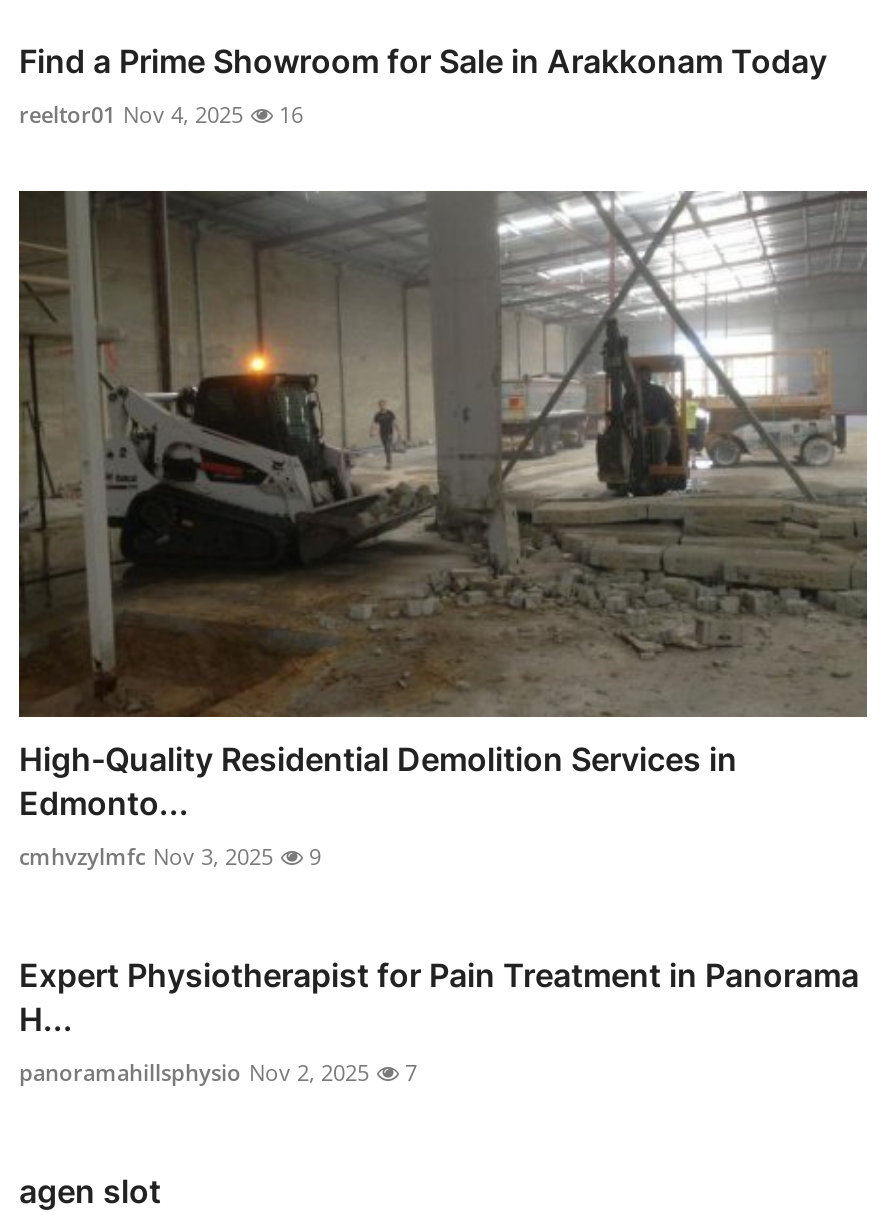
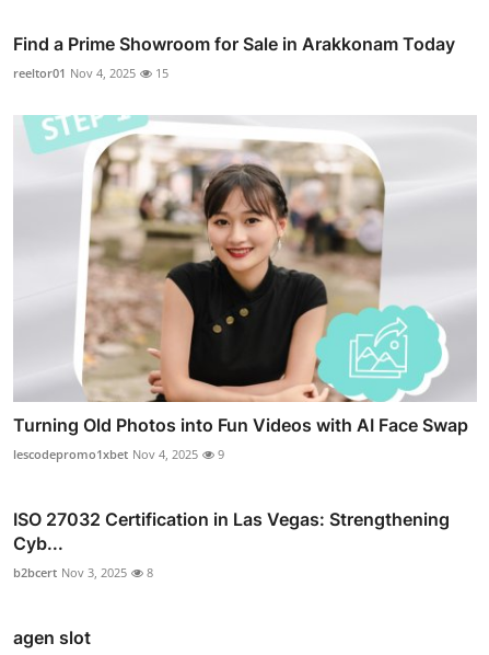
- reeltor01 Nov 4, 2025 16
+ reeltor01 Nov 4, 2025 15

- [image]
- High-Quality Residential Demolition Services in
- Edmonto...
- cmhvzylmfc Nov 3, 2025
+ [image]
+ Turning Old Photos into Fun Videos with AI Face Swap
+ lescodepromo1xbet Nov 4, 2025

- Expert Physiotherapist for Pain Treatment in Panorama
- H...
- panoramahillsphysio Nov 2, 2025
- 7
+ ISO 27032 Certification in Las Vegas: Strengthening
+ Cyb...
+ b2bcert Nov 3, 2025
+ 8
